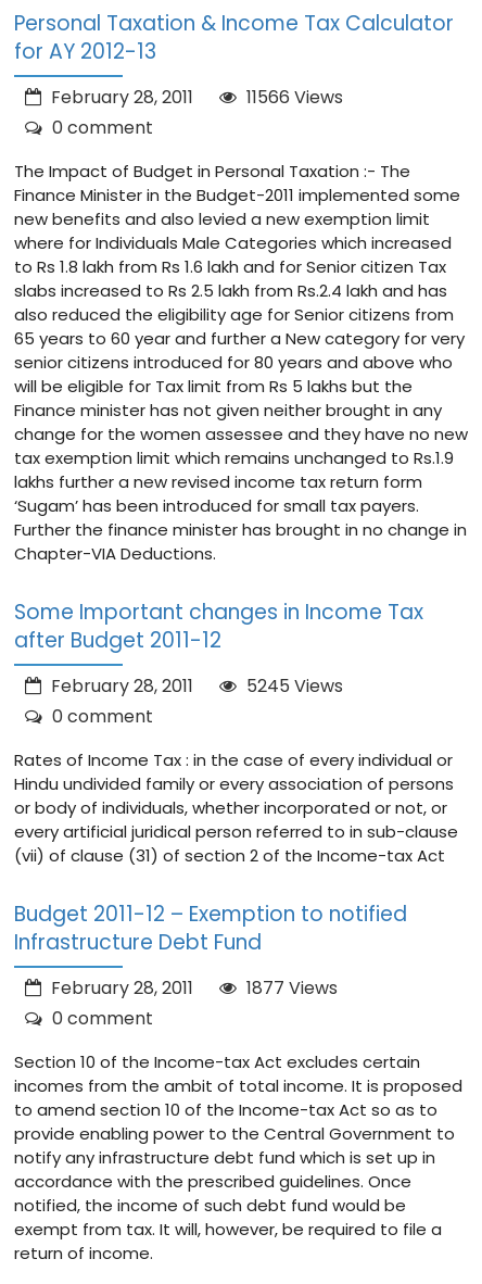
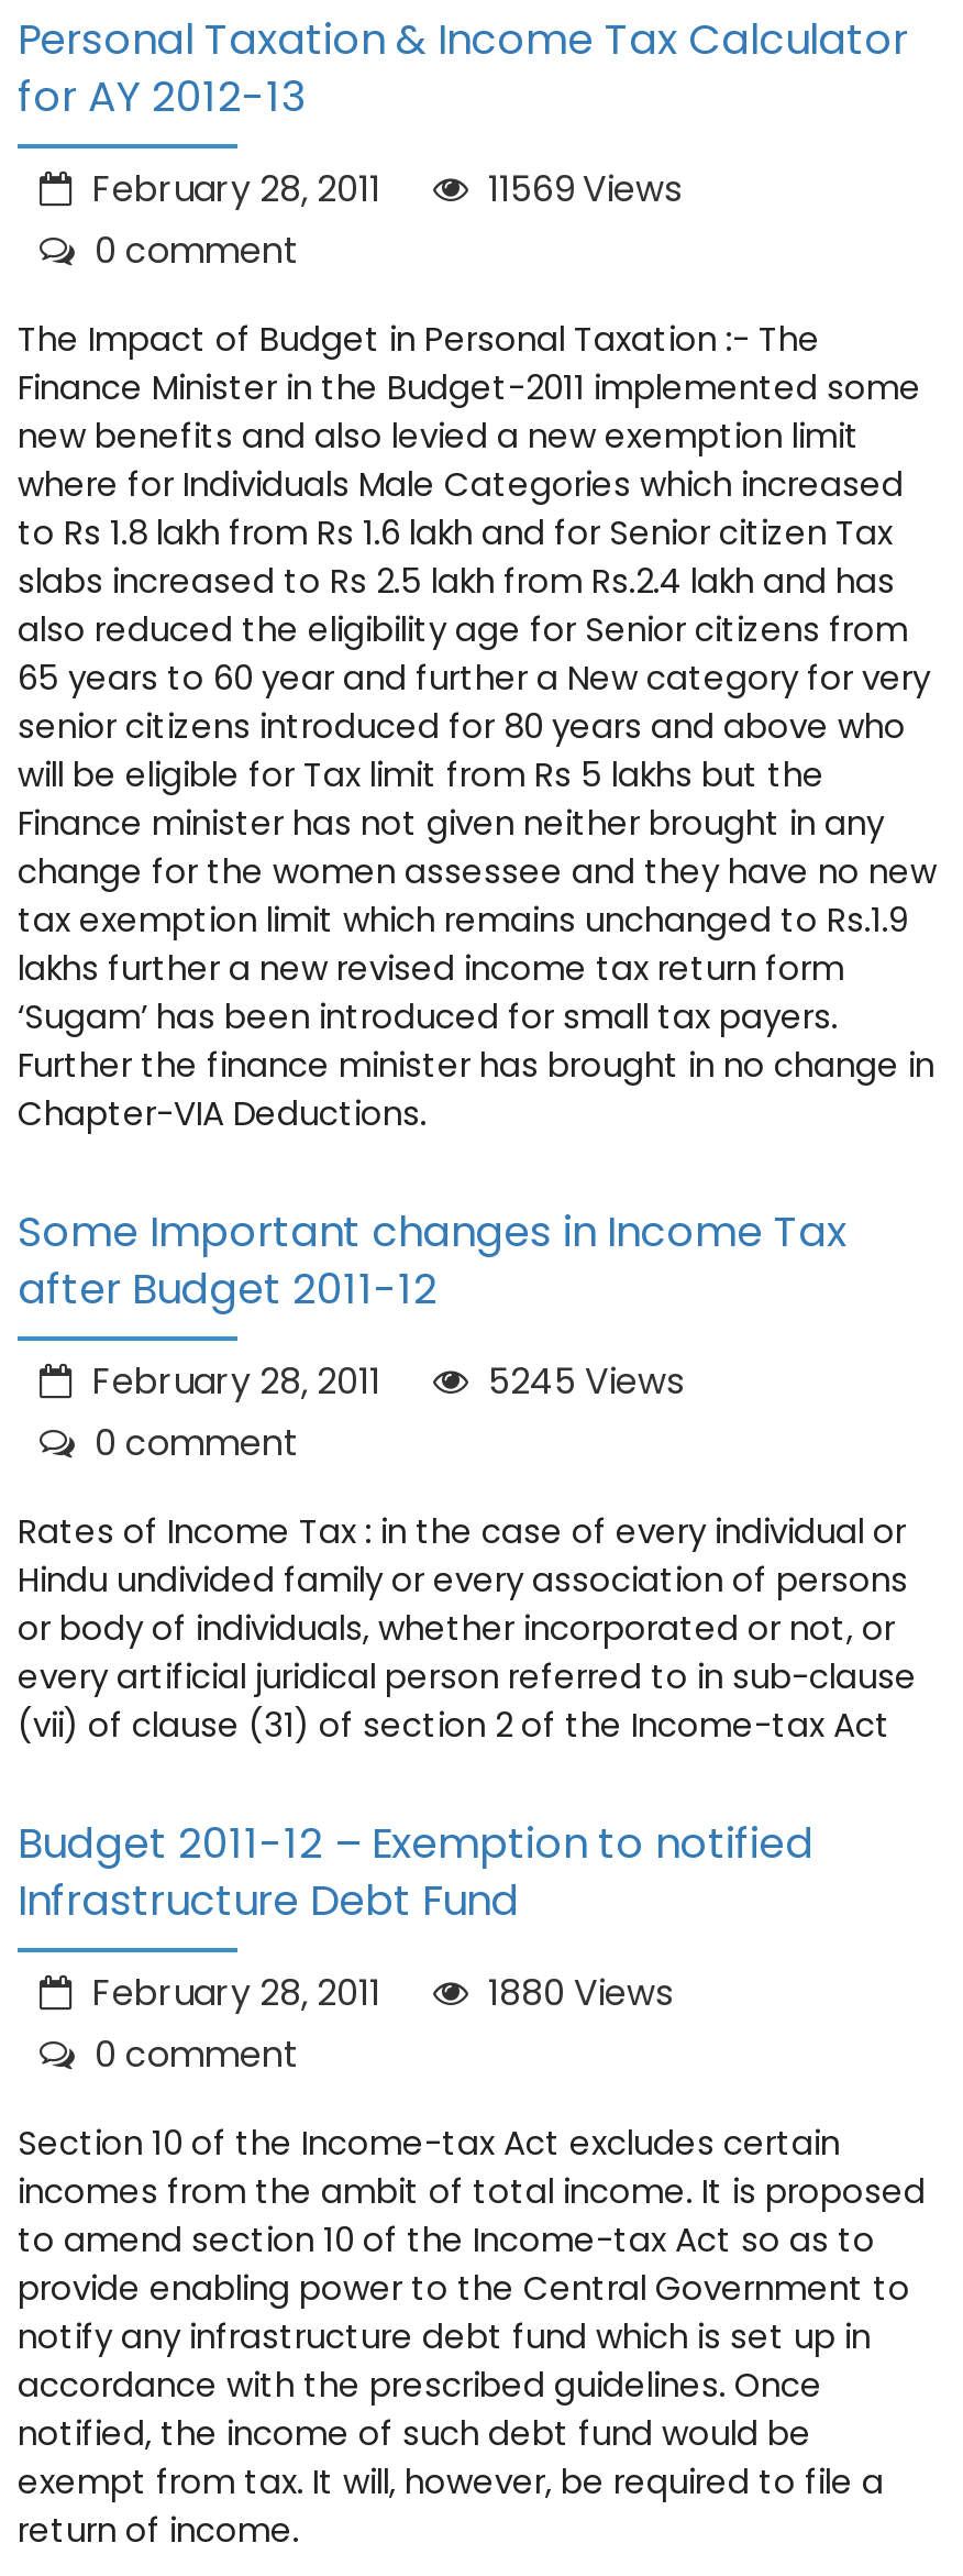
- February 28, 2011 11566 Views
+ February 28, 2011 11569 Views

- February 28, 2011 1877 Views
+ February 28, 2011 1880 Views
